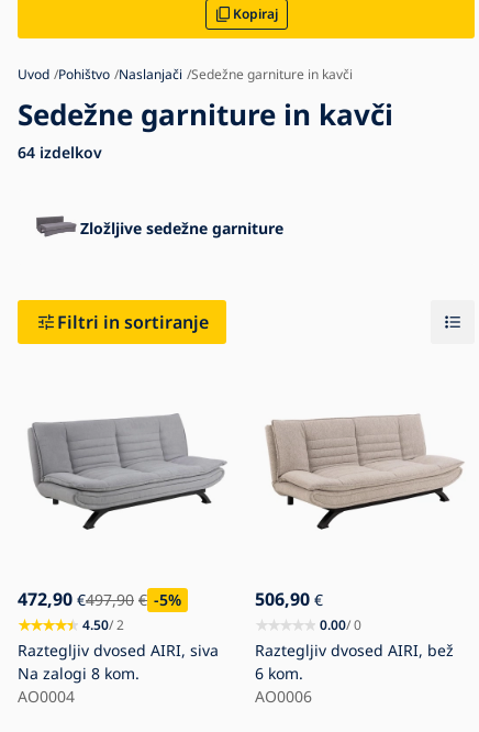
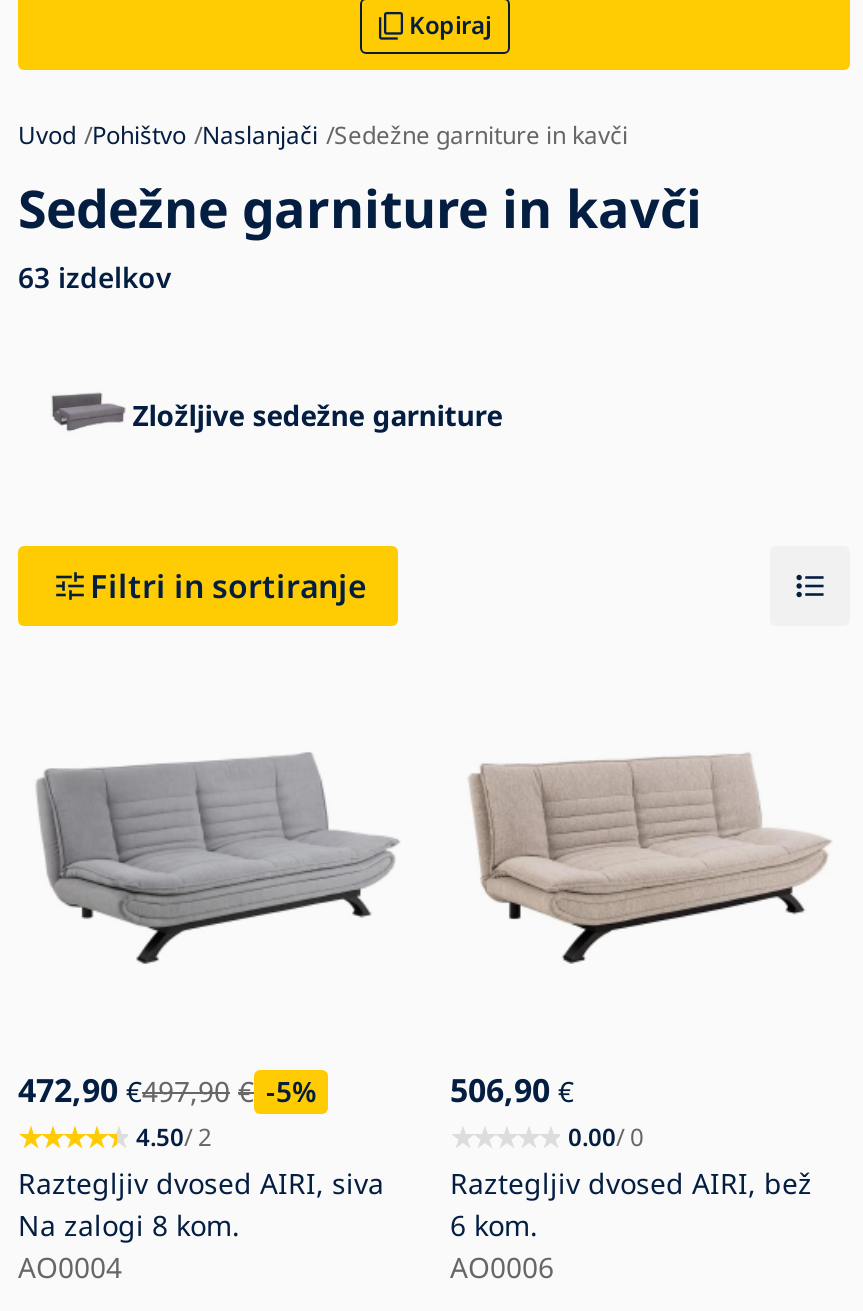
- 64 izdelkov
+ 63 izdelkov
